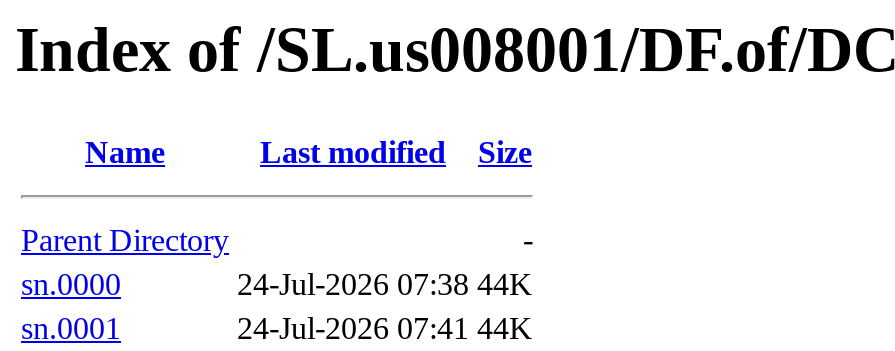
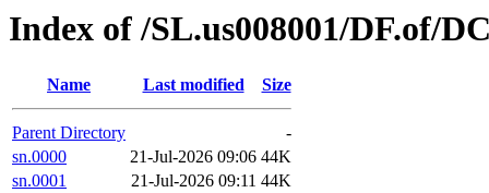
- 24-Jul-2026 07:38 44K
+ 21-Jul-2026 09:06 44K

- 24-Jul-2026 07:41 44K
+ 21-Jul-2026 09:11 44K
